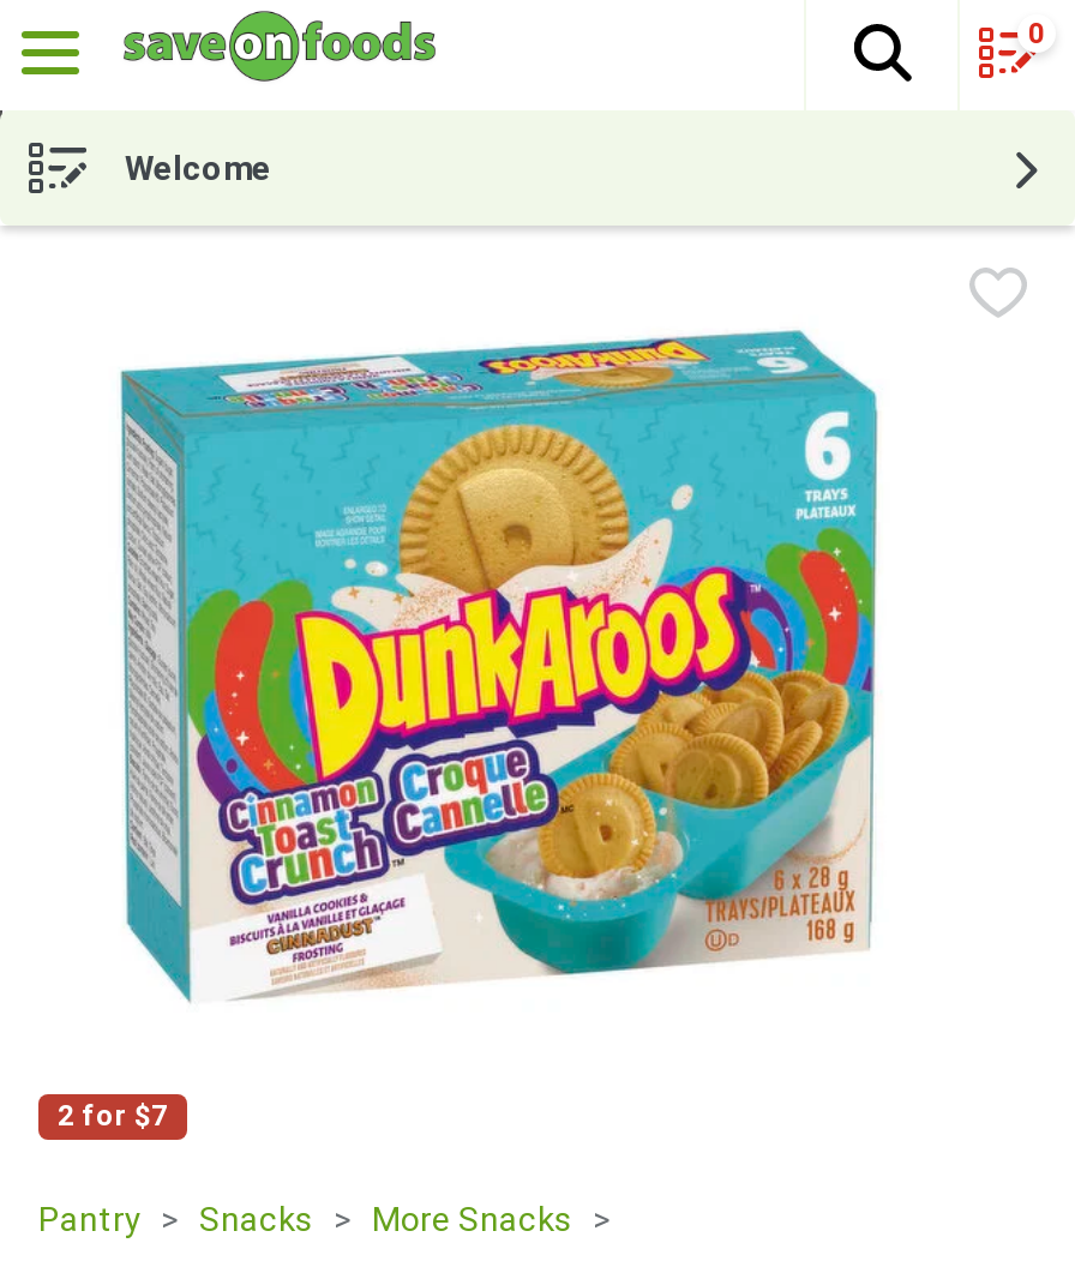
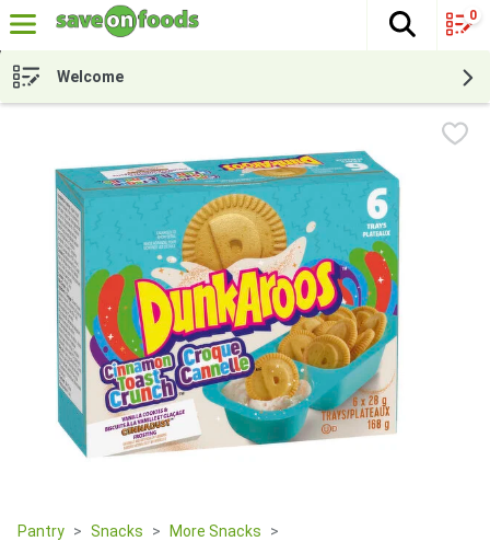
- 2 for $7
